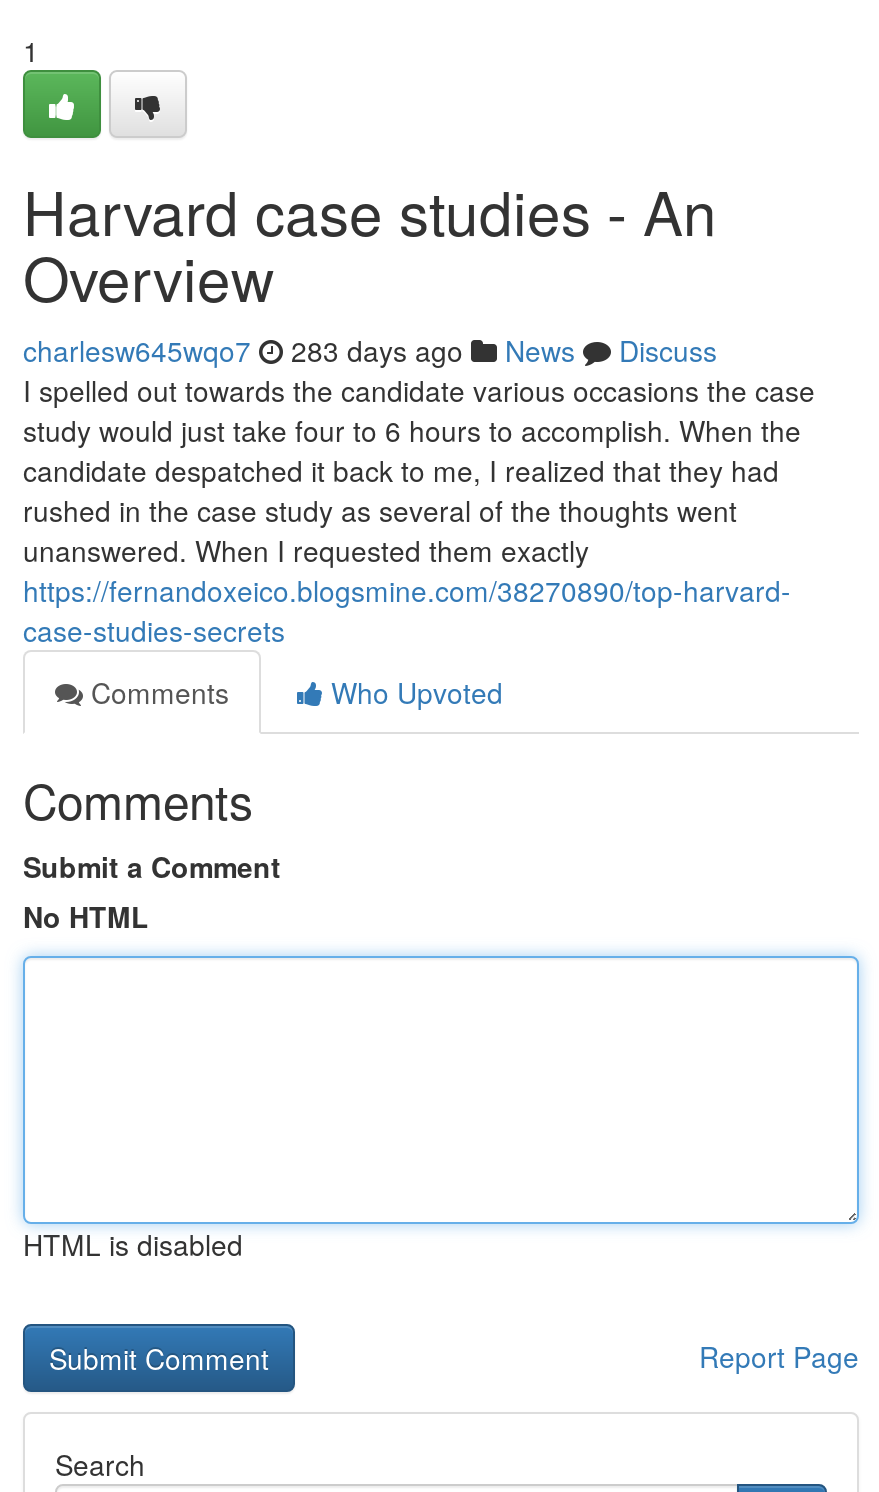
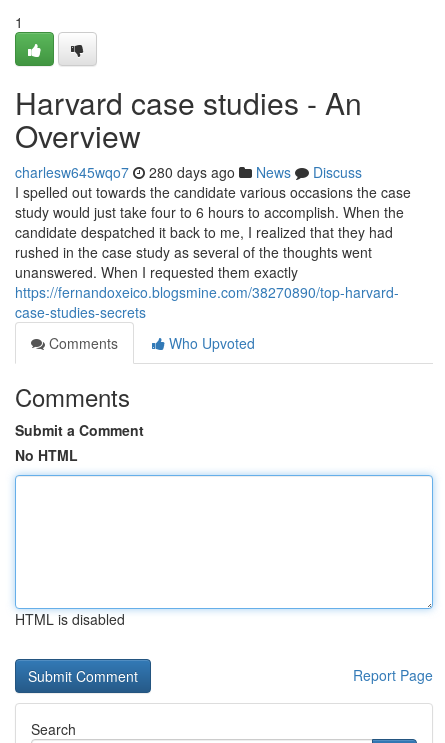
- charlesw645wqo7 283 days ago News Discuss
+ charlesw645wqo7 280 days ago News Discuss
